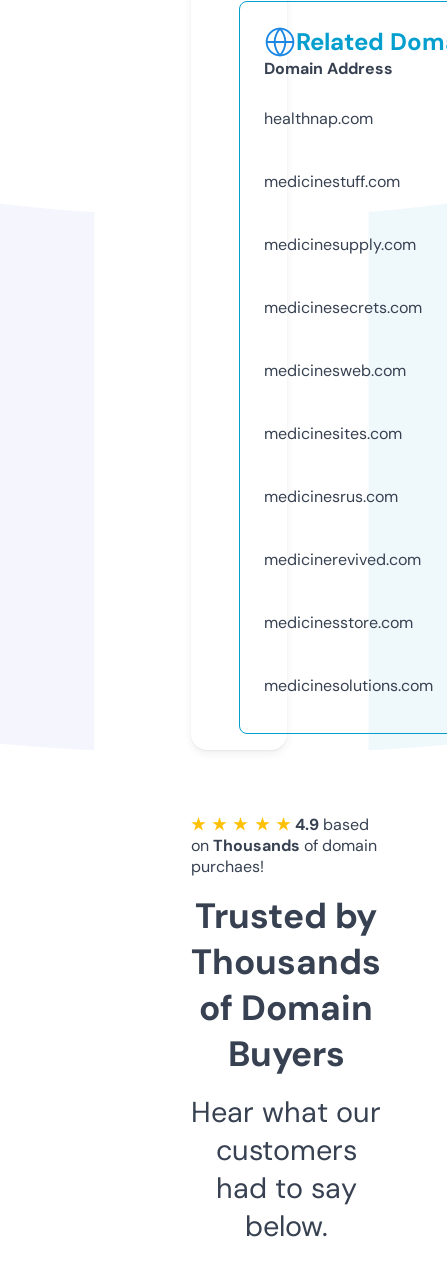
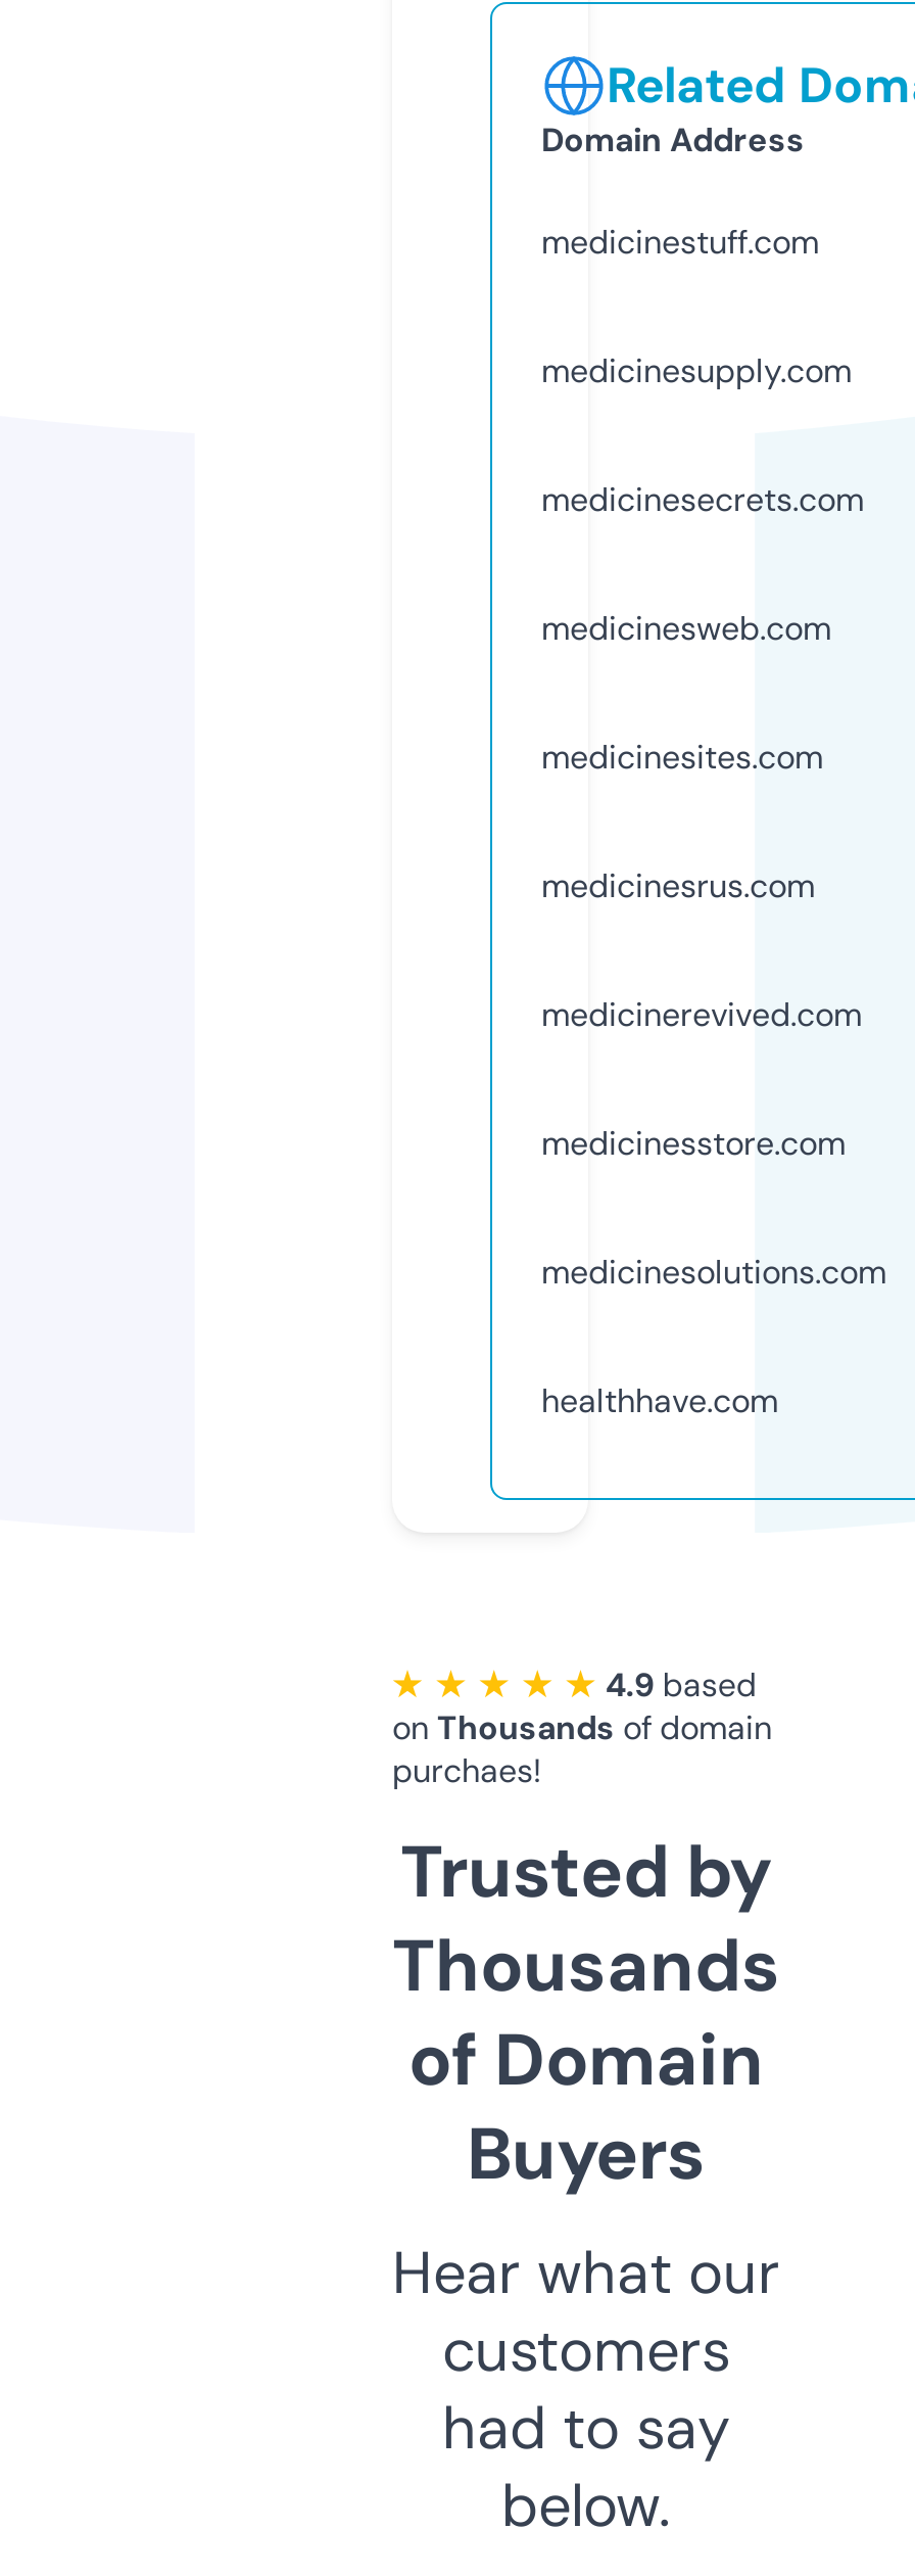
- healthnap.com

moved up: medicinestuff.com | medicinesupply.com | medicinesecrets.com | ... | medicinesstore.com | medicinesolutions.com

+ healthhave.com
